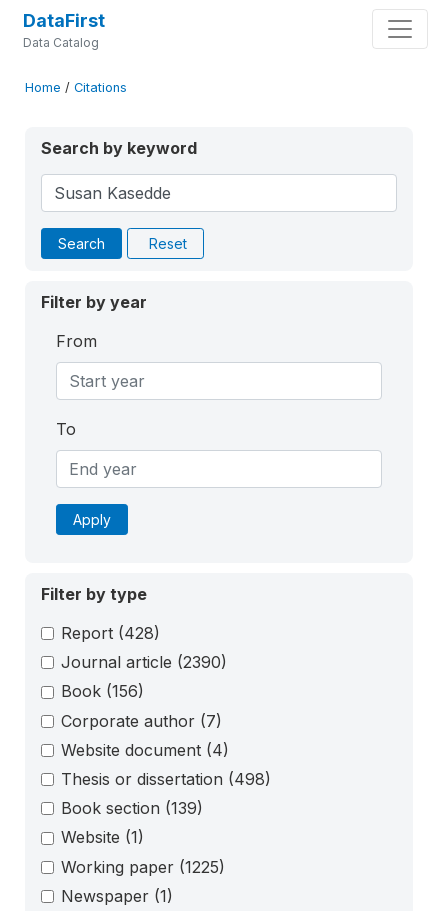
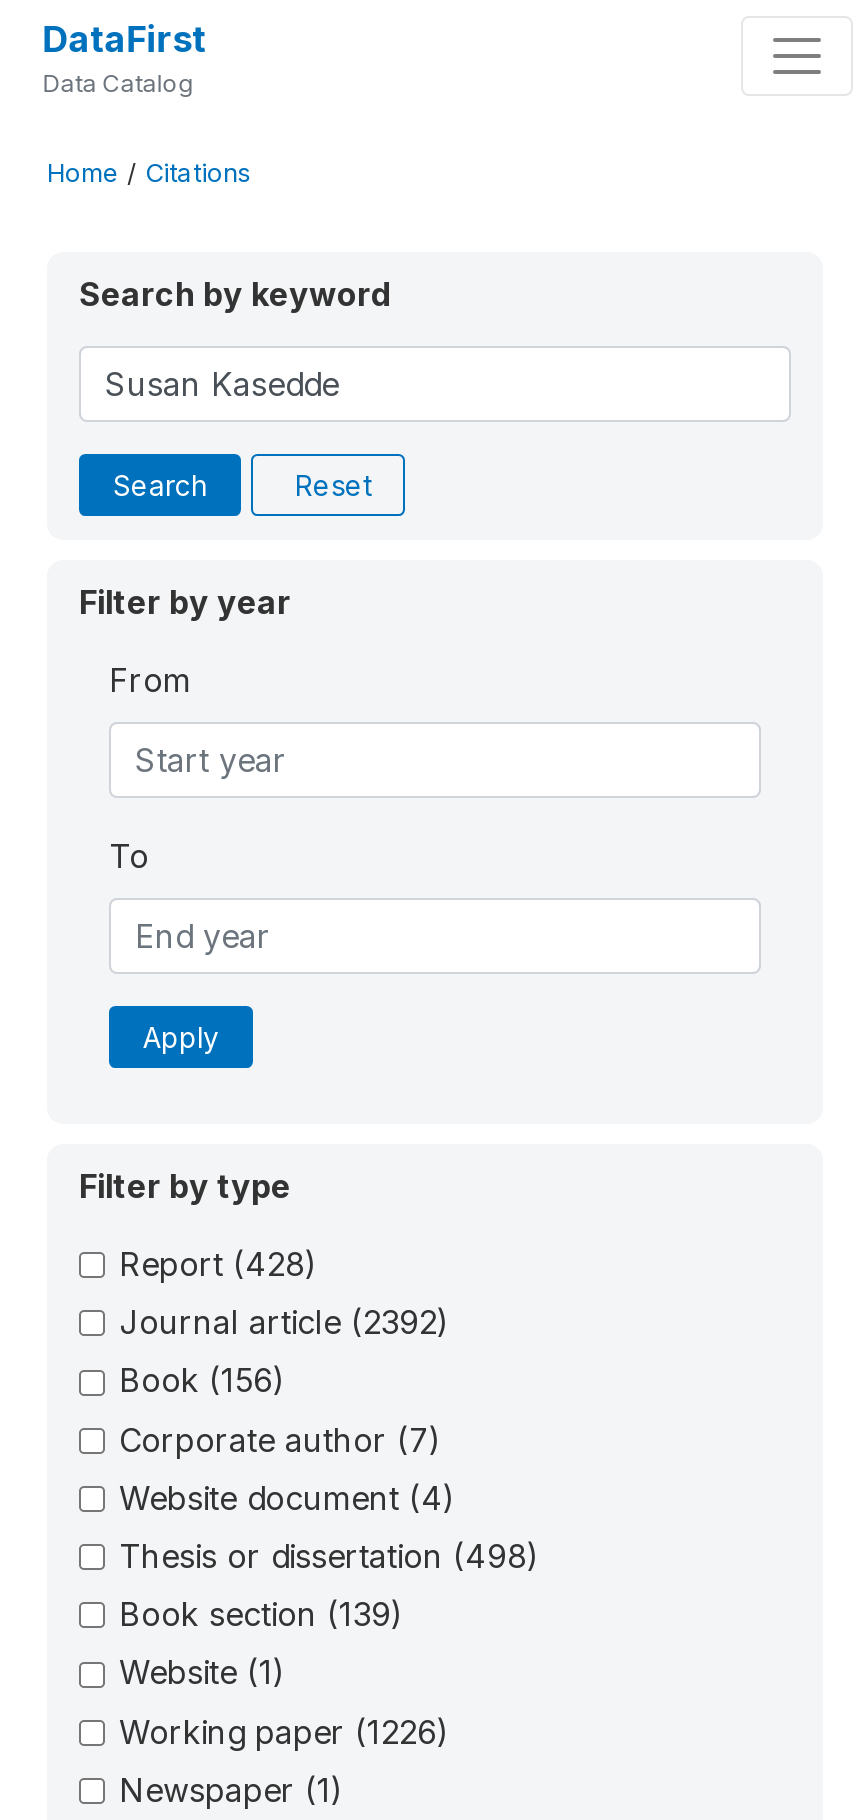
- Journal article (2390)
+ Journal article (2392)

- Working paper (1225)
+ Working paper (1226)
